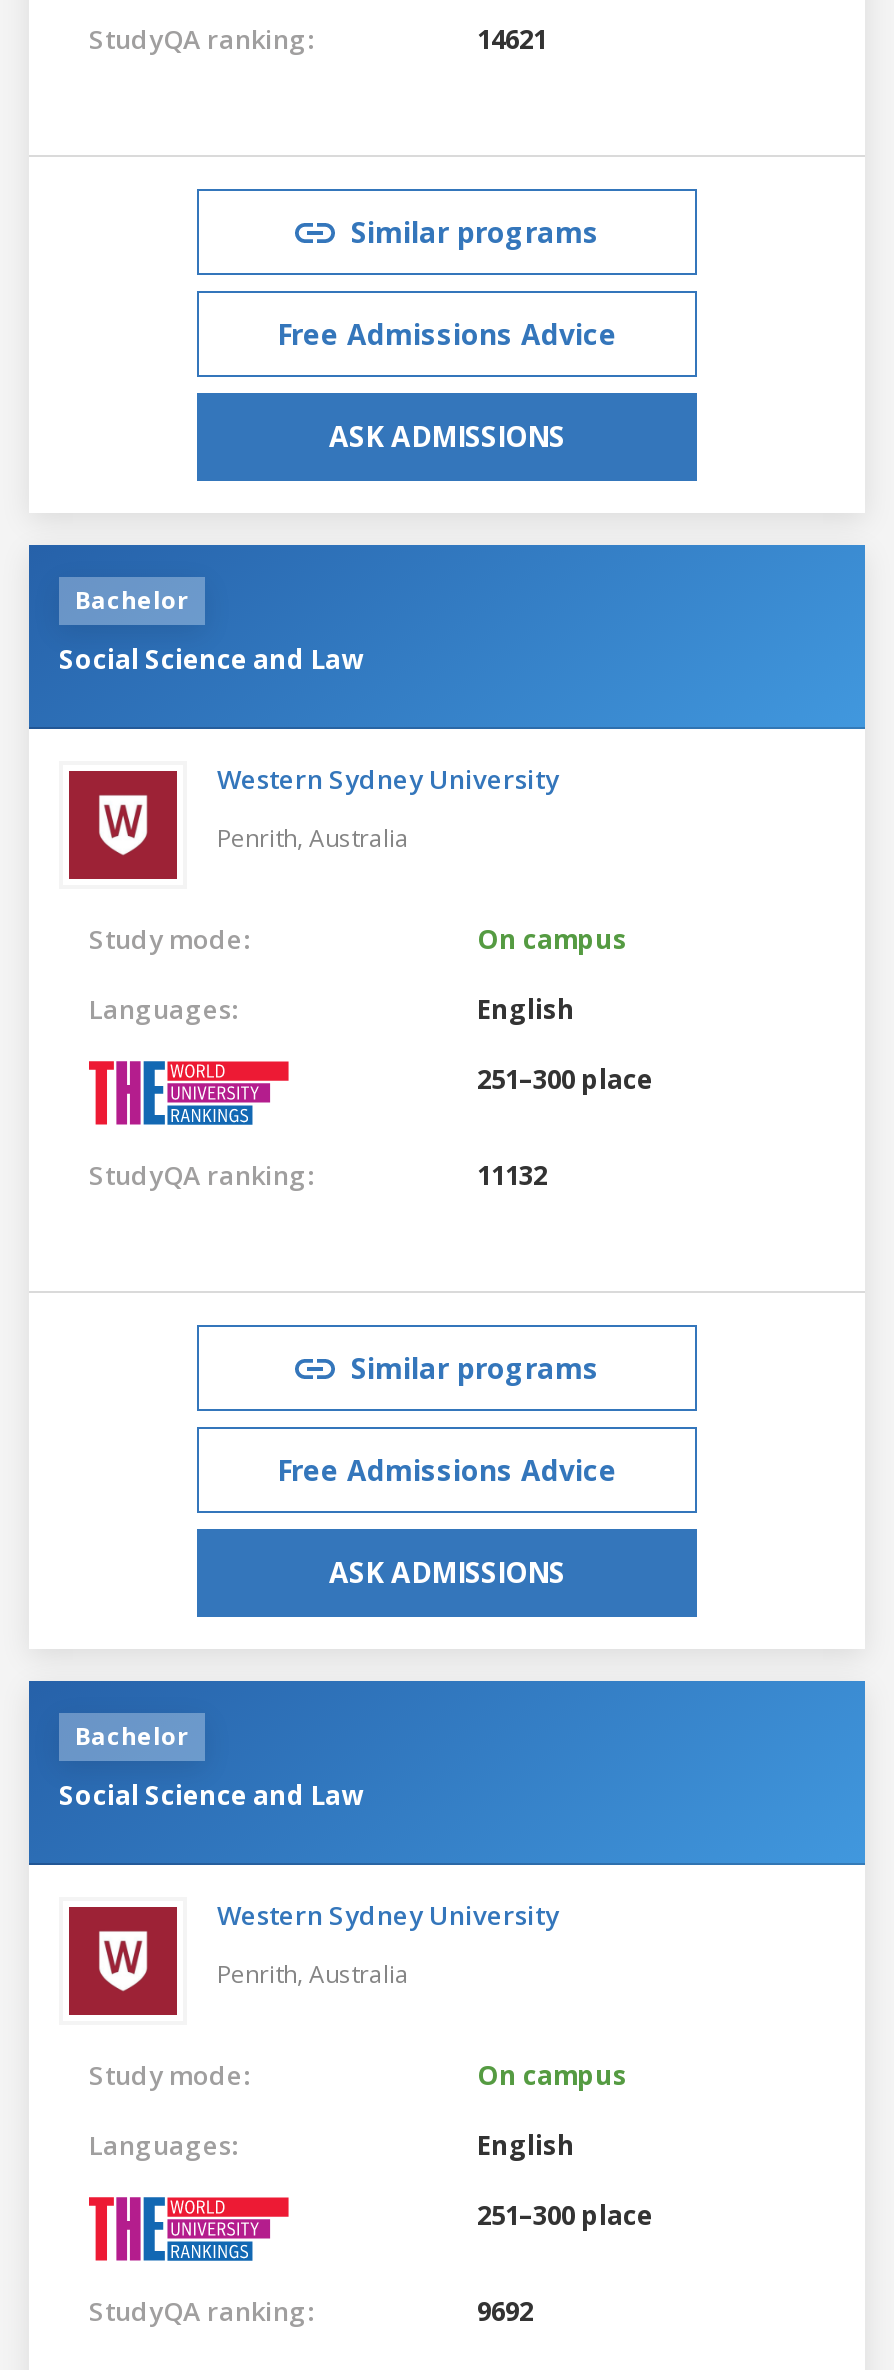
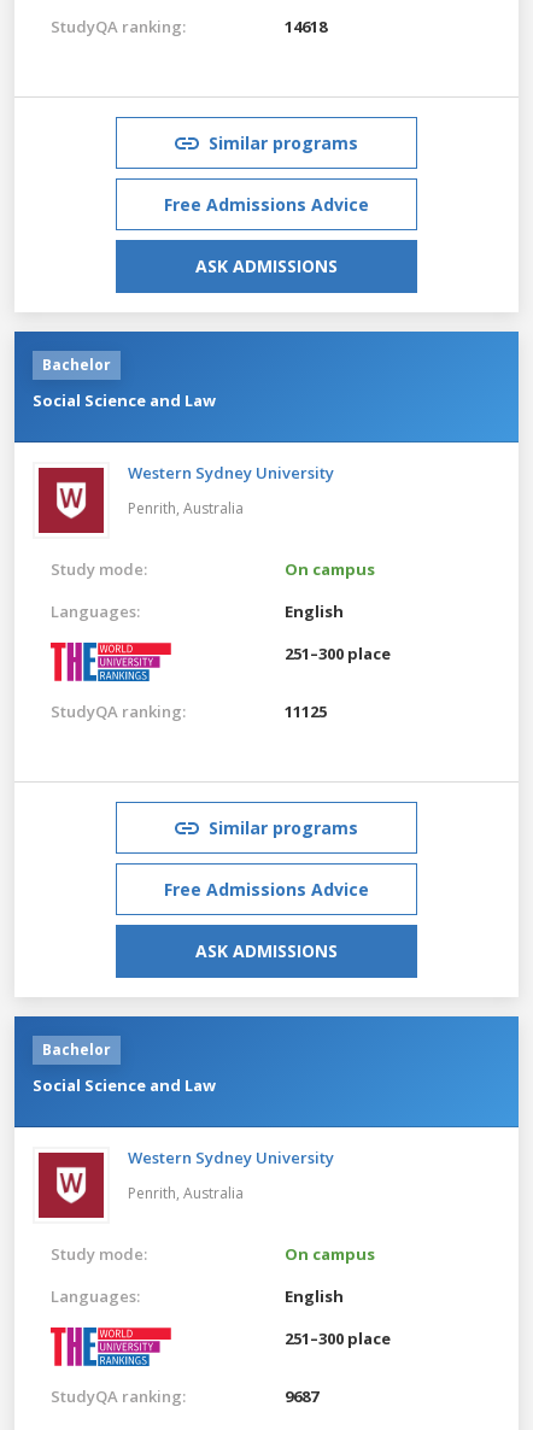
- 14621
+ 14618

- 11132
+ 11125

- 9692
+ 9687
